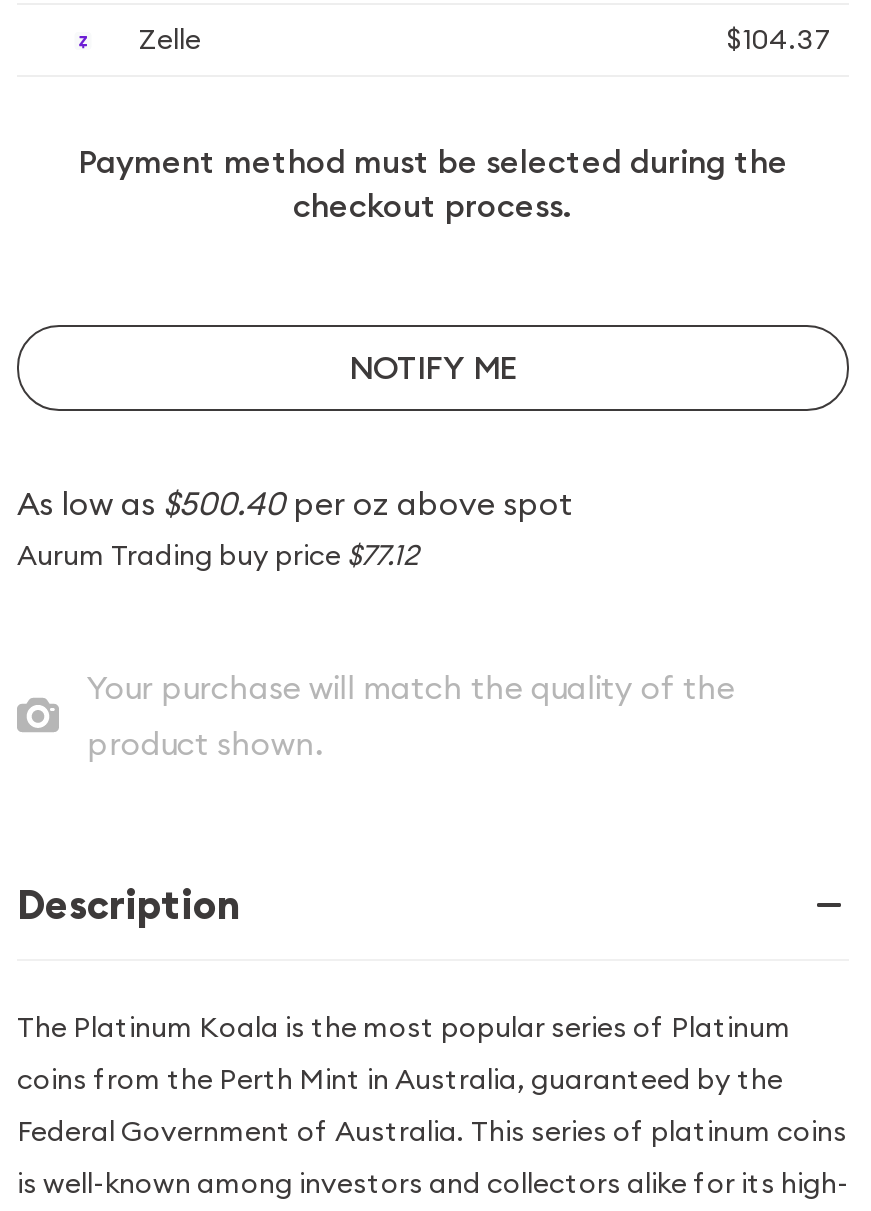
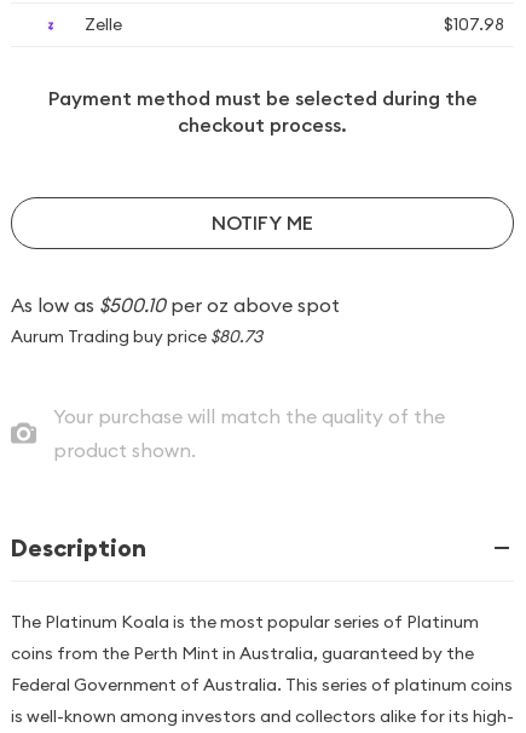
- $104.37
+ $107.98

- As low as $500.40 per oz above spot
+ As low as $500.10 per oz above spot

- Aurum Trading buy price $77.12
+ Aurum Trading buy price $80.73
